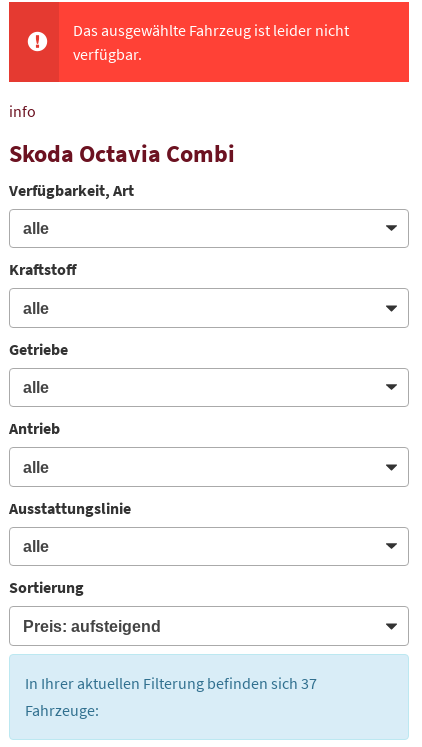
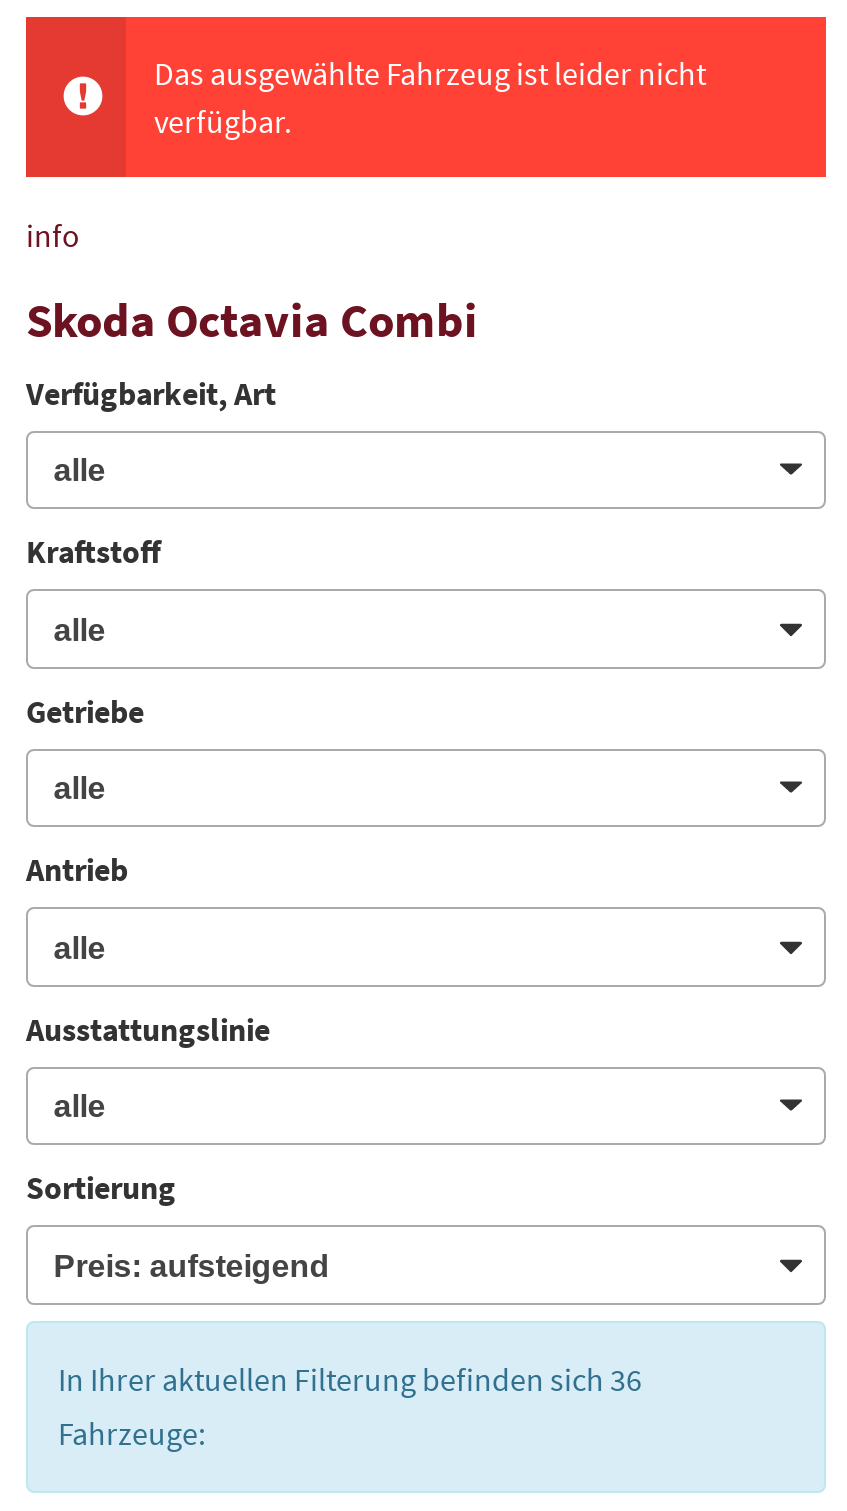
- In Ihrer aktuellen Filterung befinden sich 37
+ In Ihrer aktuellen Filterung befinden sich 36
